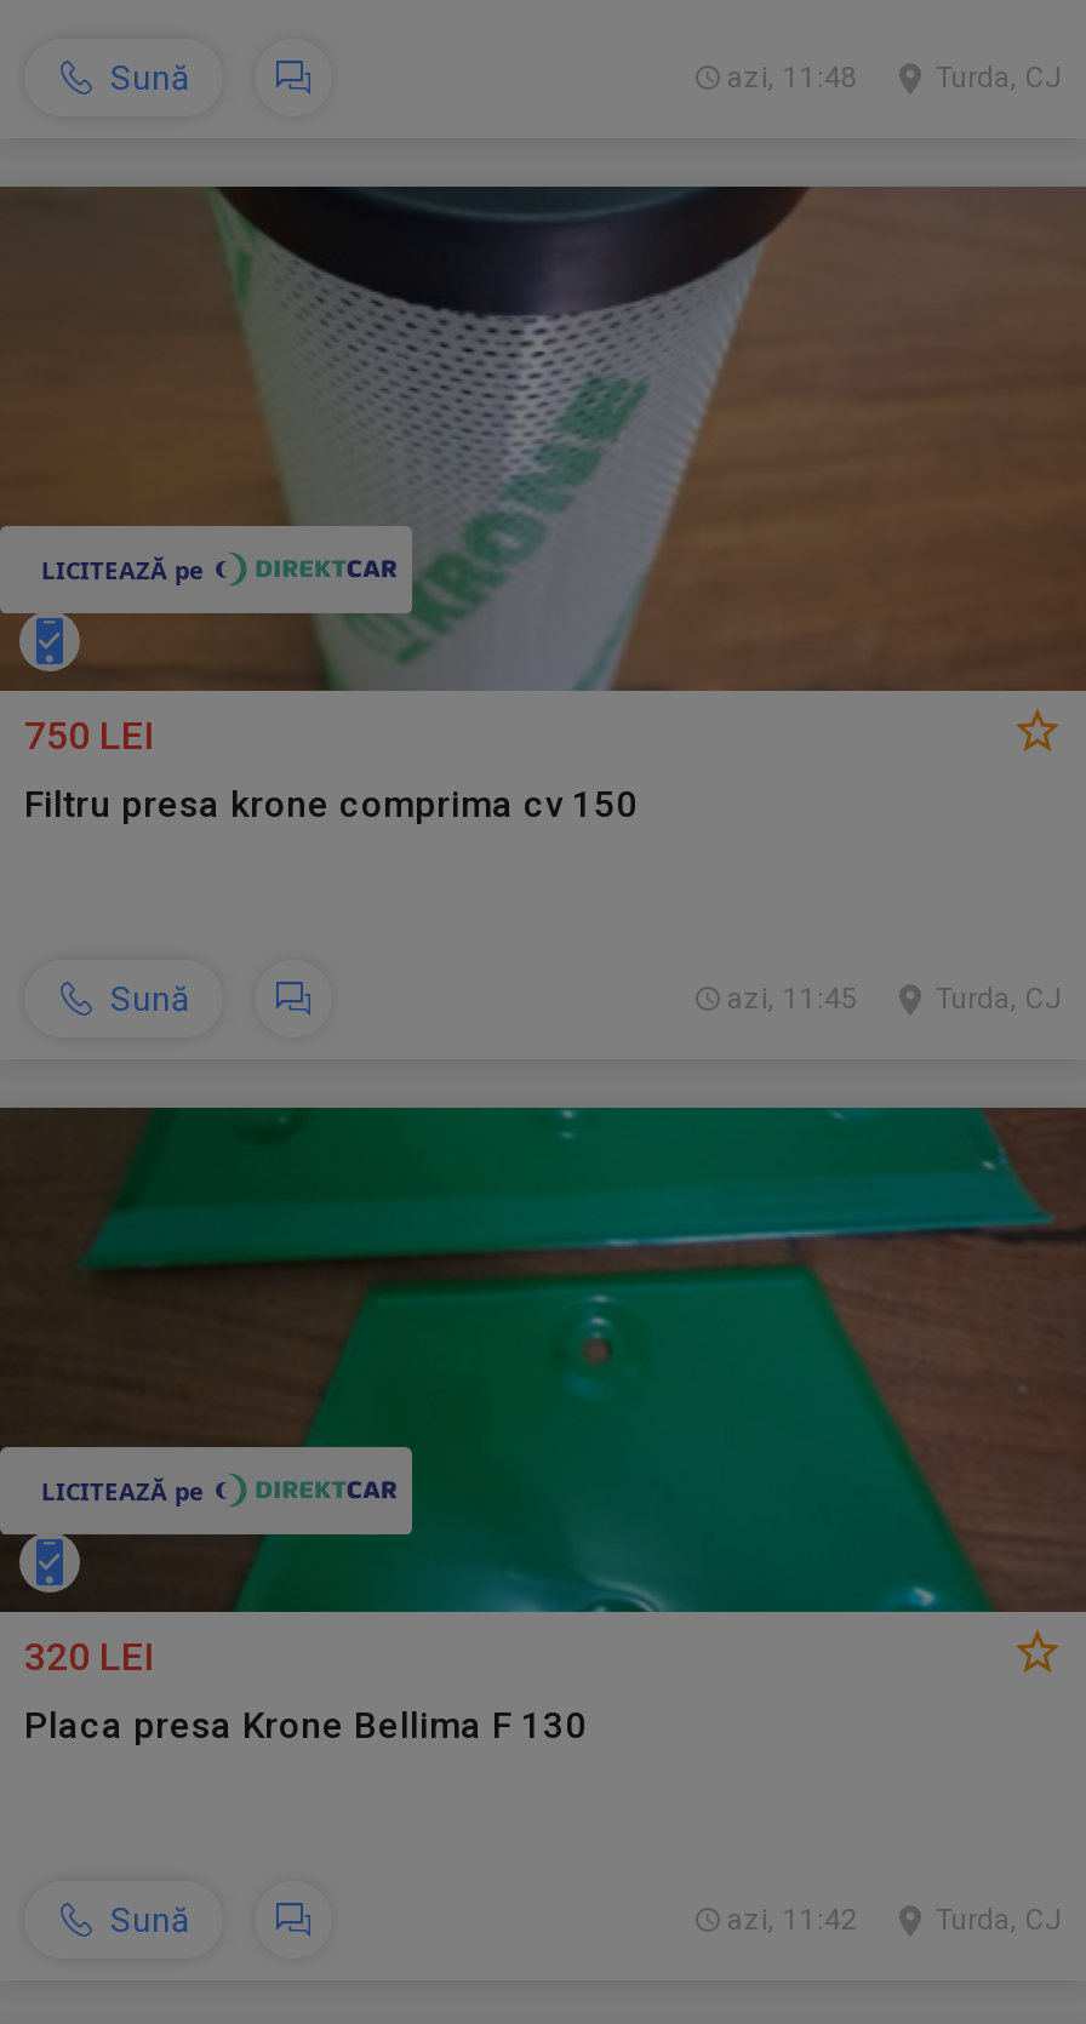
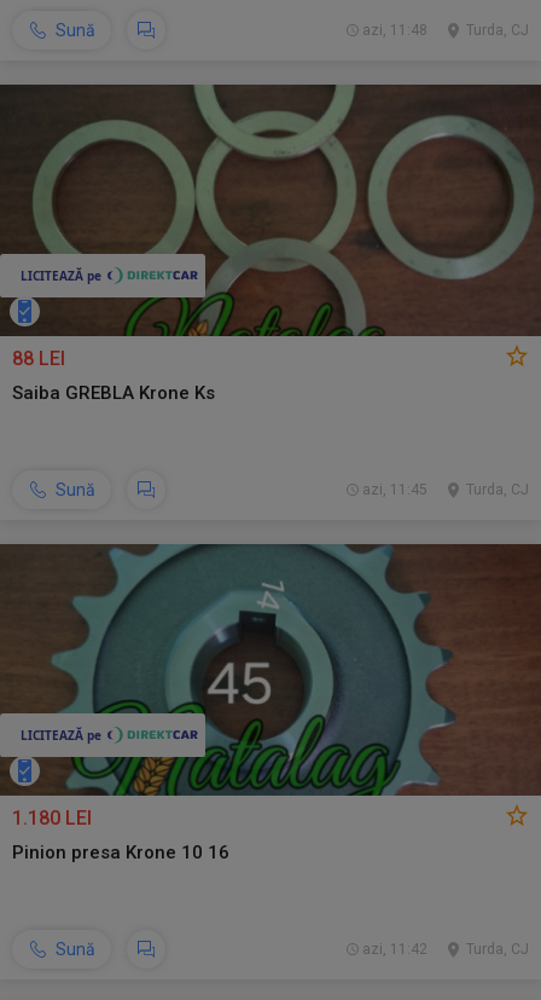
- [image]
- 750 LEI
+ [image]
+ 88 LEI

- Filtru presa krone comprima cv 150
+ Saiba GREBLA Krone Ks

- [image]
- 320 LEI
+ [image]
+ 1.180 LEI

- Placa presa Krone Bellima F 130
+ Pinion presa Krone 10 16
